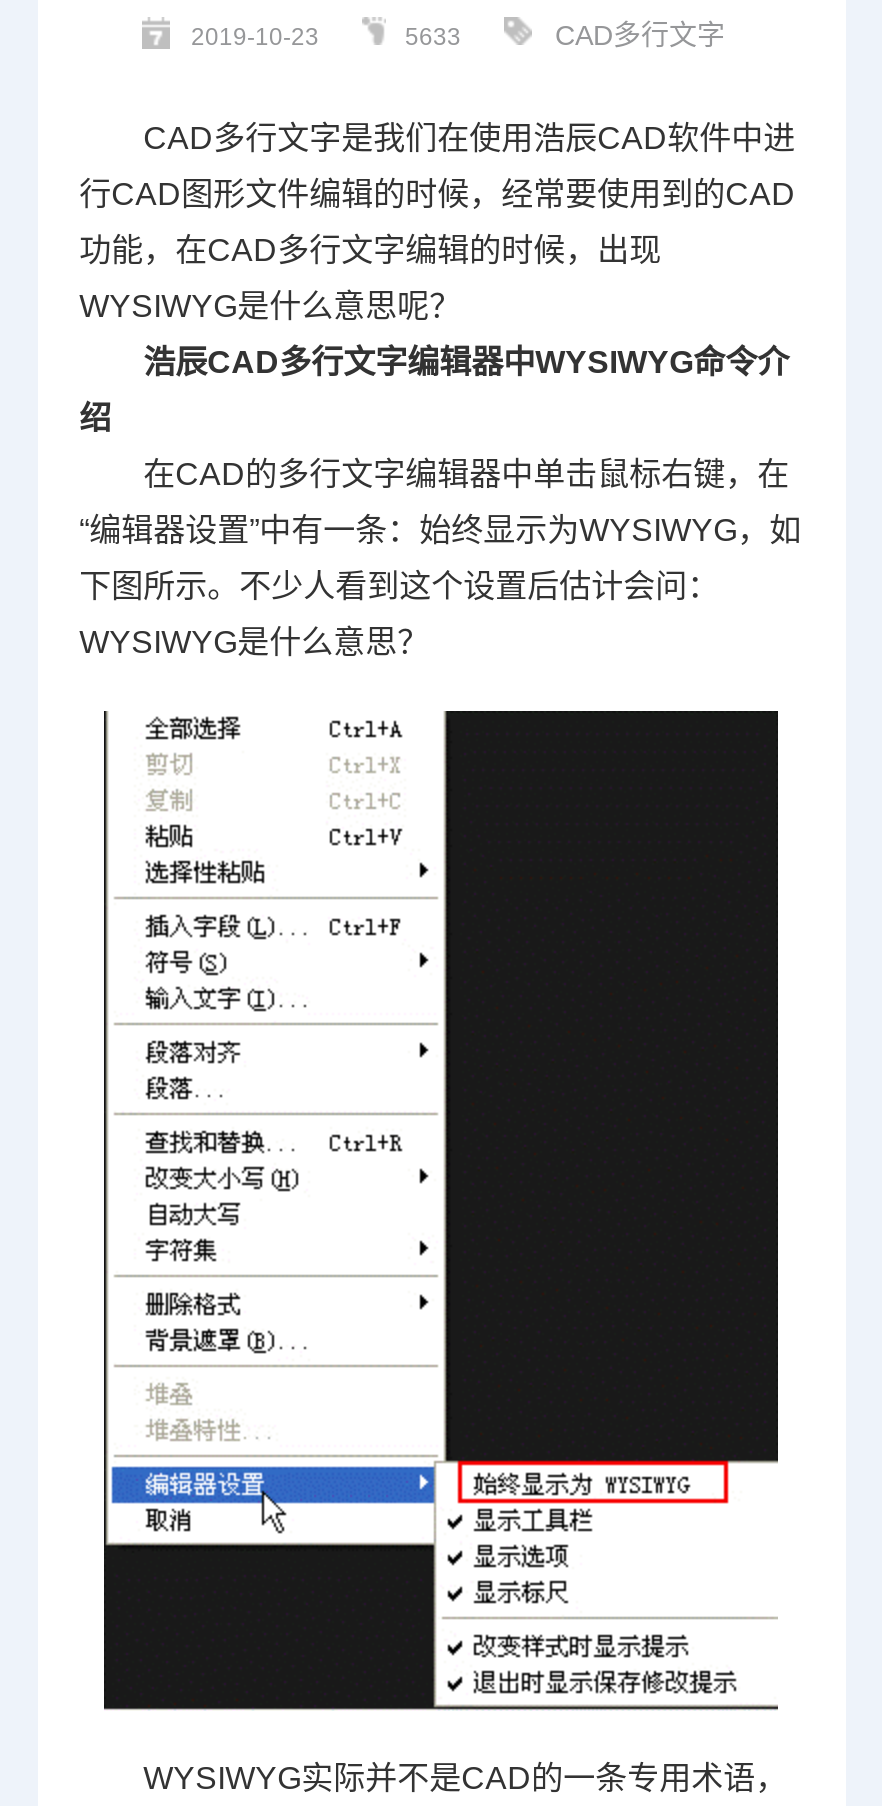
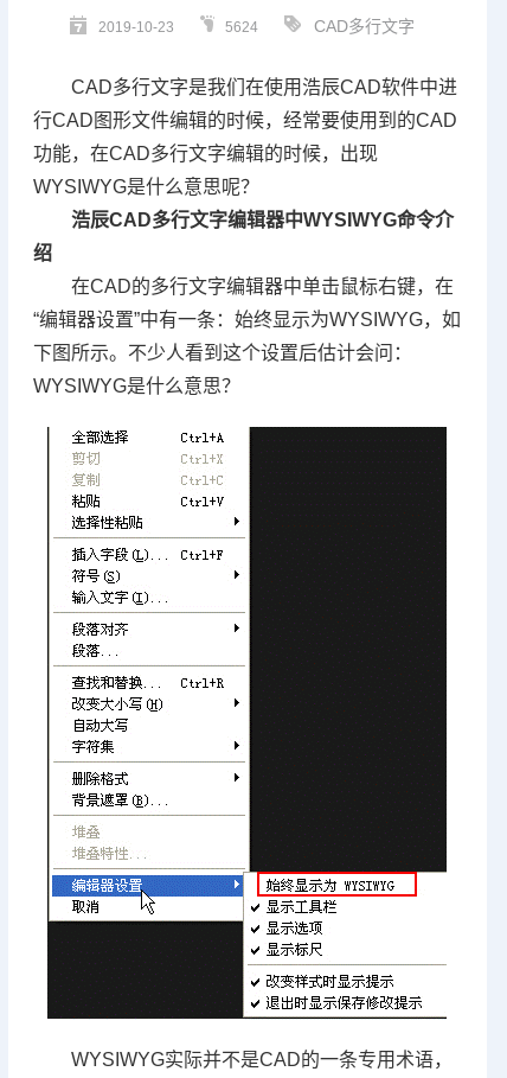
- 5633
+ 5624
